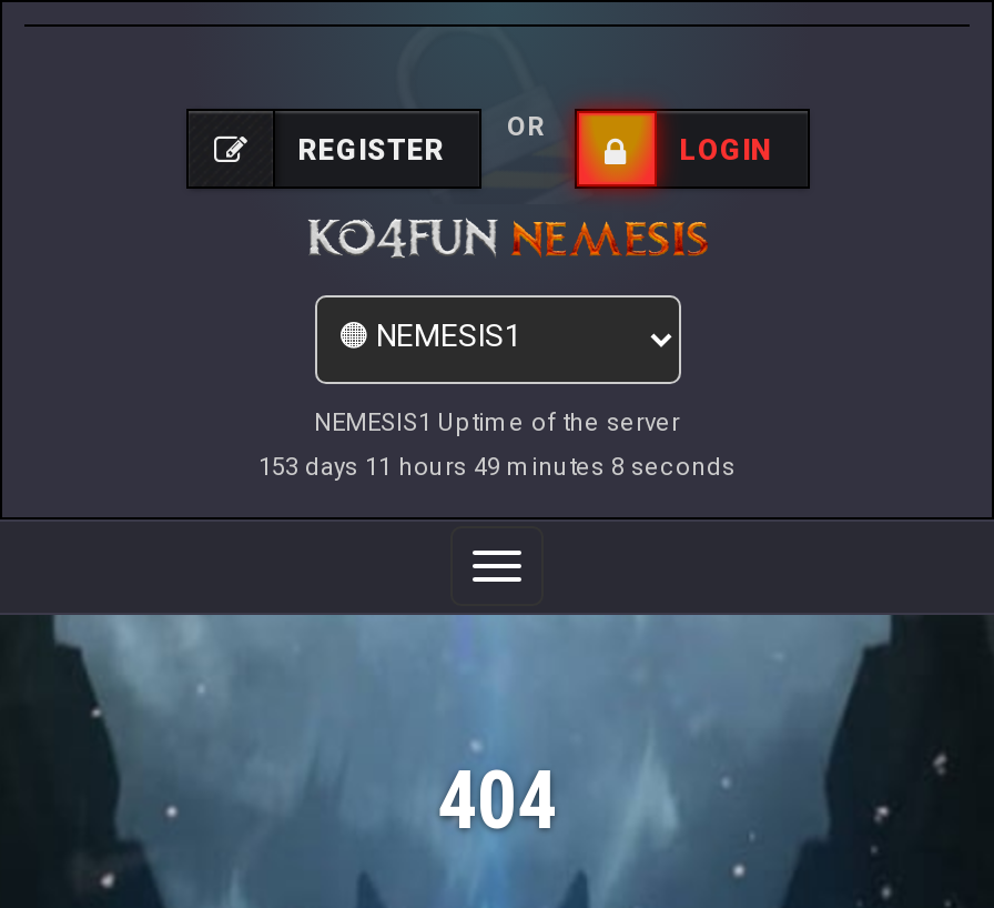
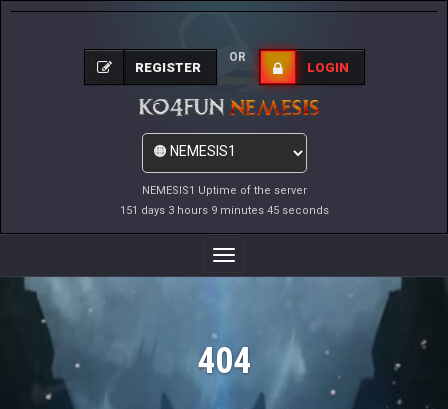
- 153 days 11 hours 49 minutes 8 seconds
+ 151 days 3 hours 9 minutes 45 seconds
